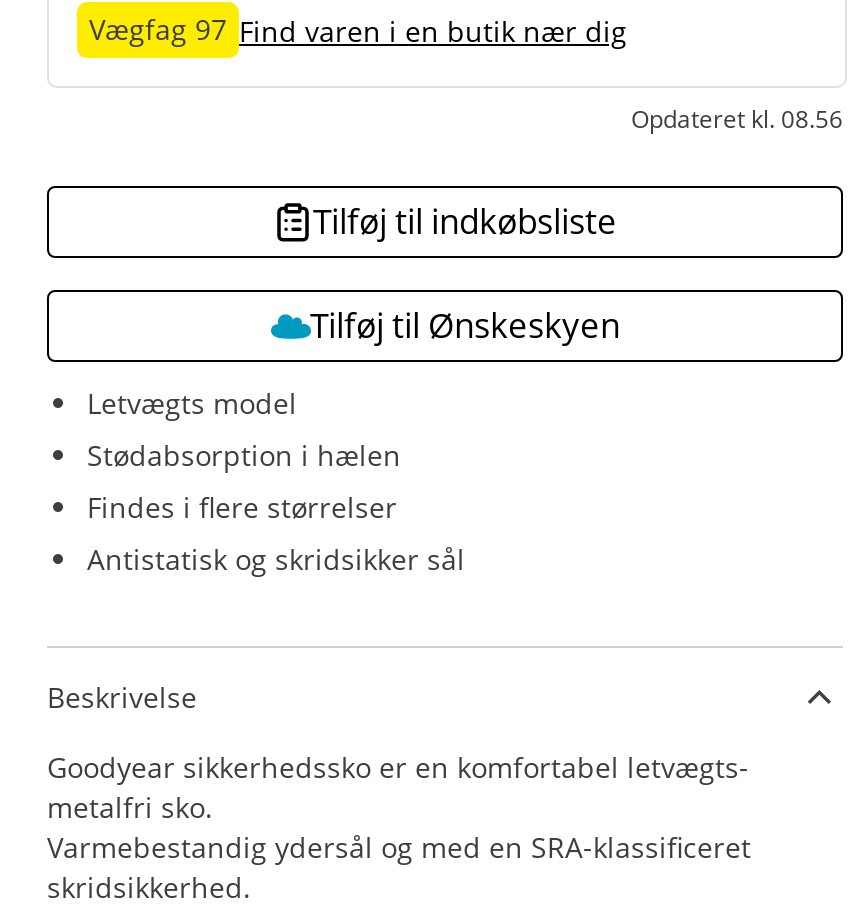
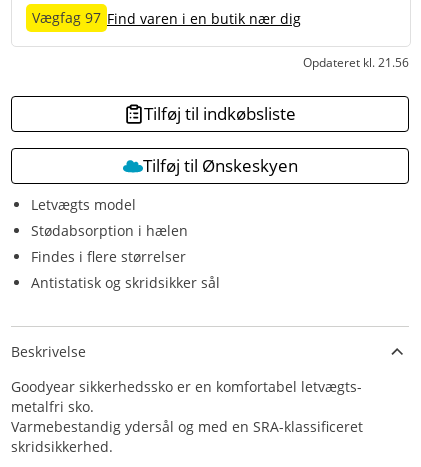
- Opdateret kl. 08.56
+ Opdateret kl. 21.56
